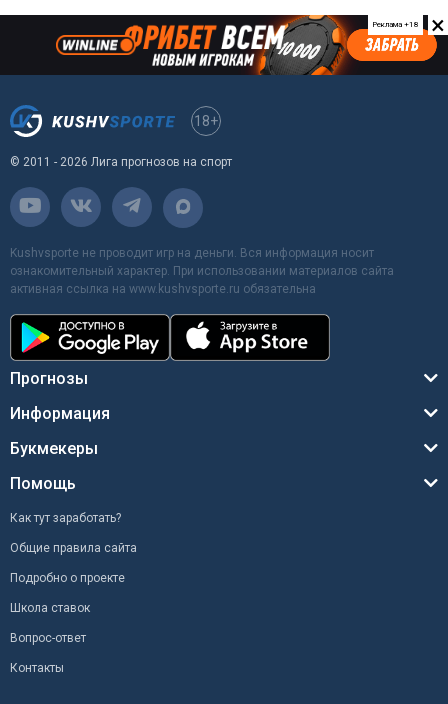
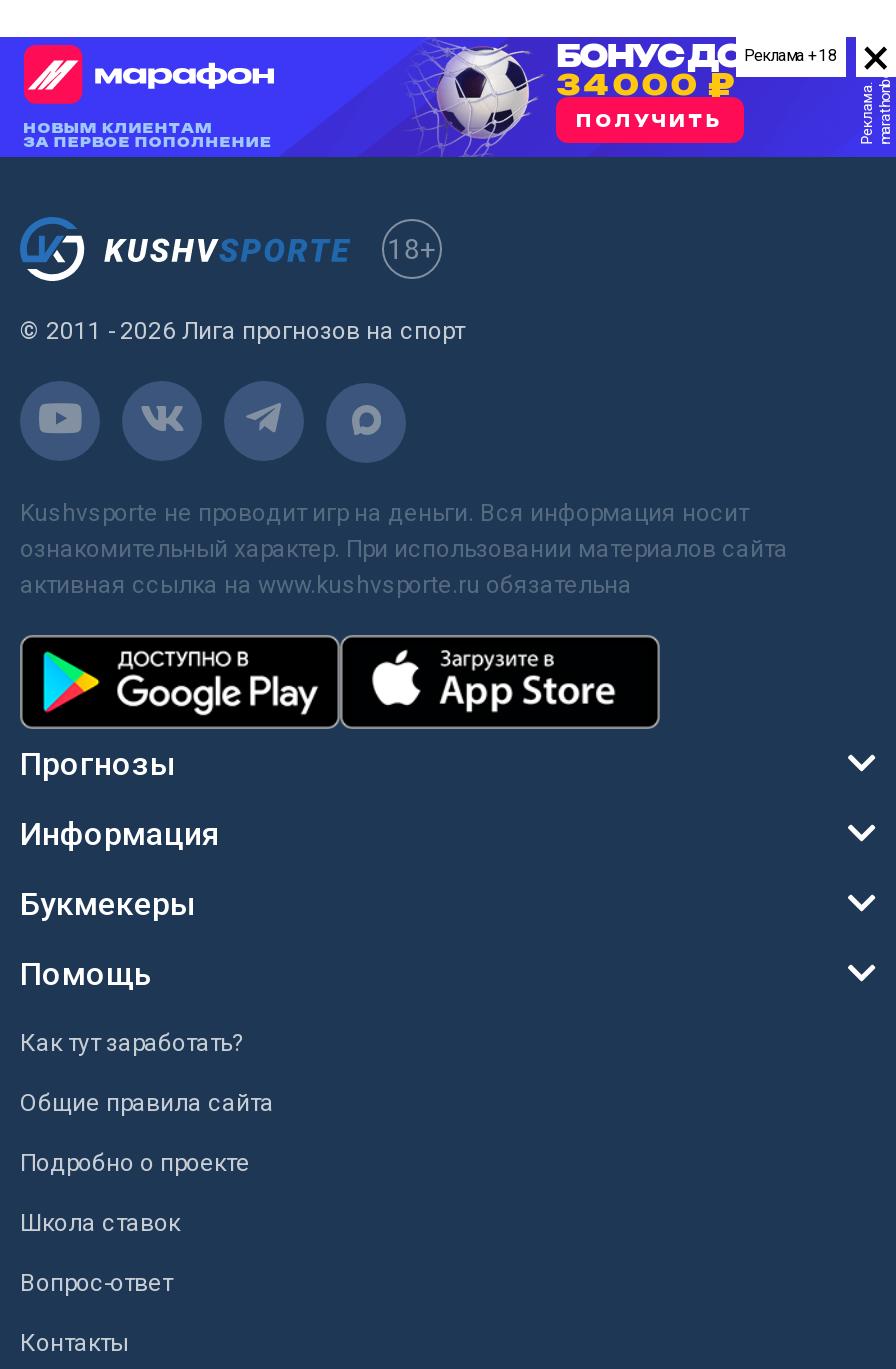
- [image]
+ [image]
